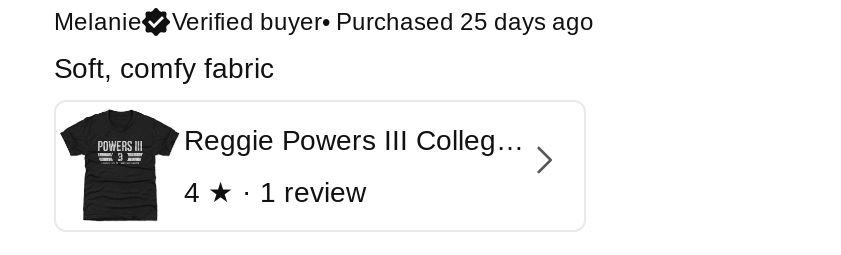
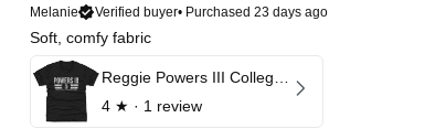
- Verified buyer• Purchased 25 days ago
+ Verified buyer• Purchased 23 days ago
